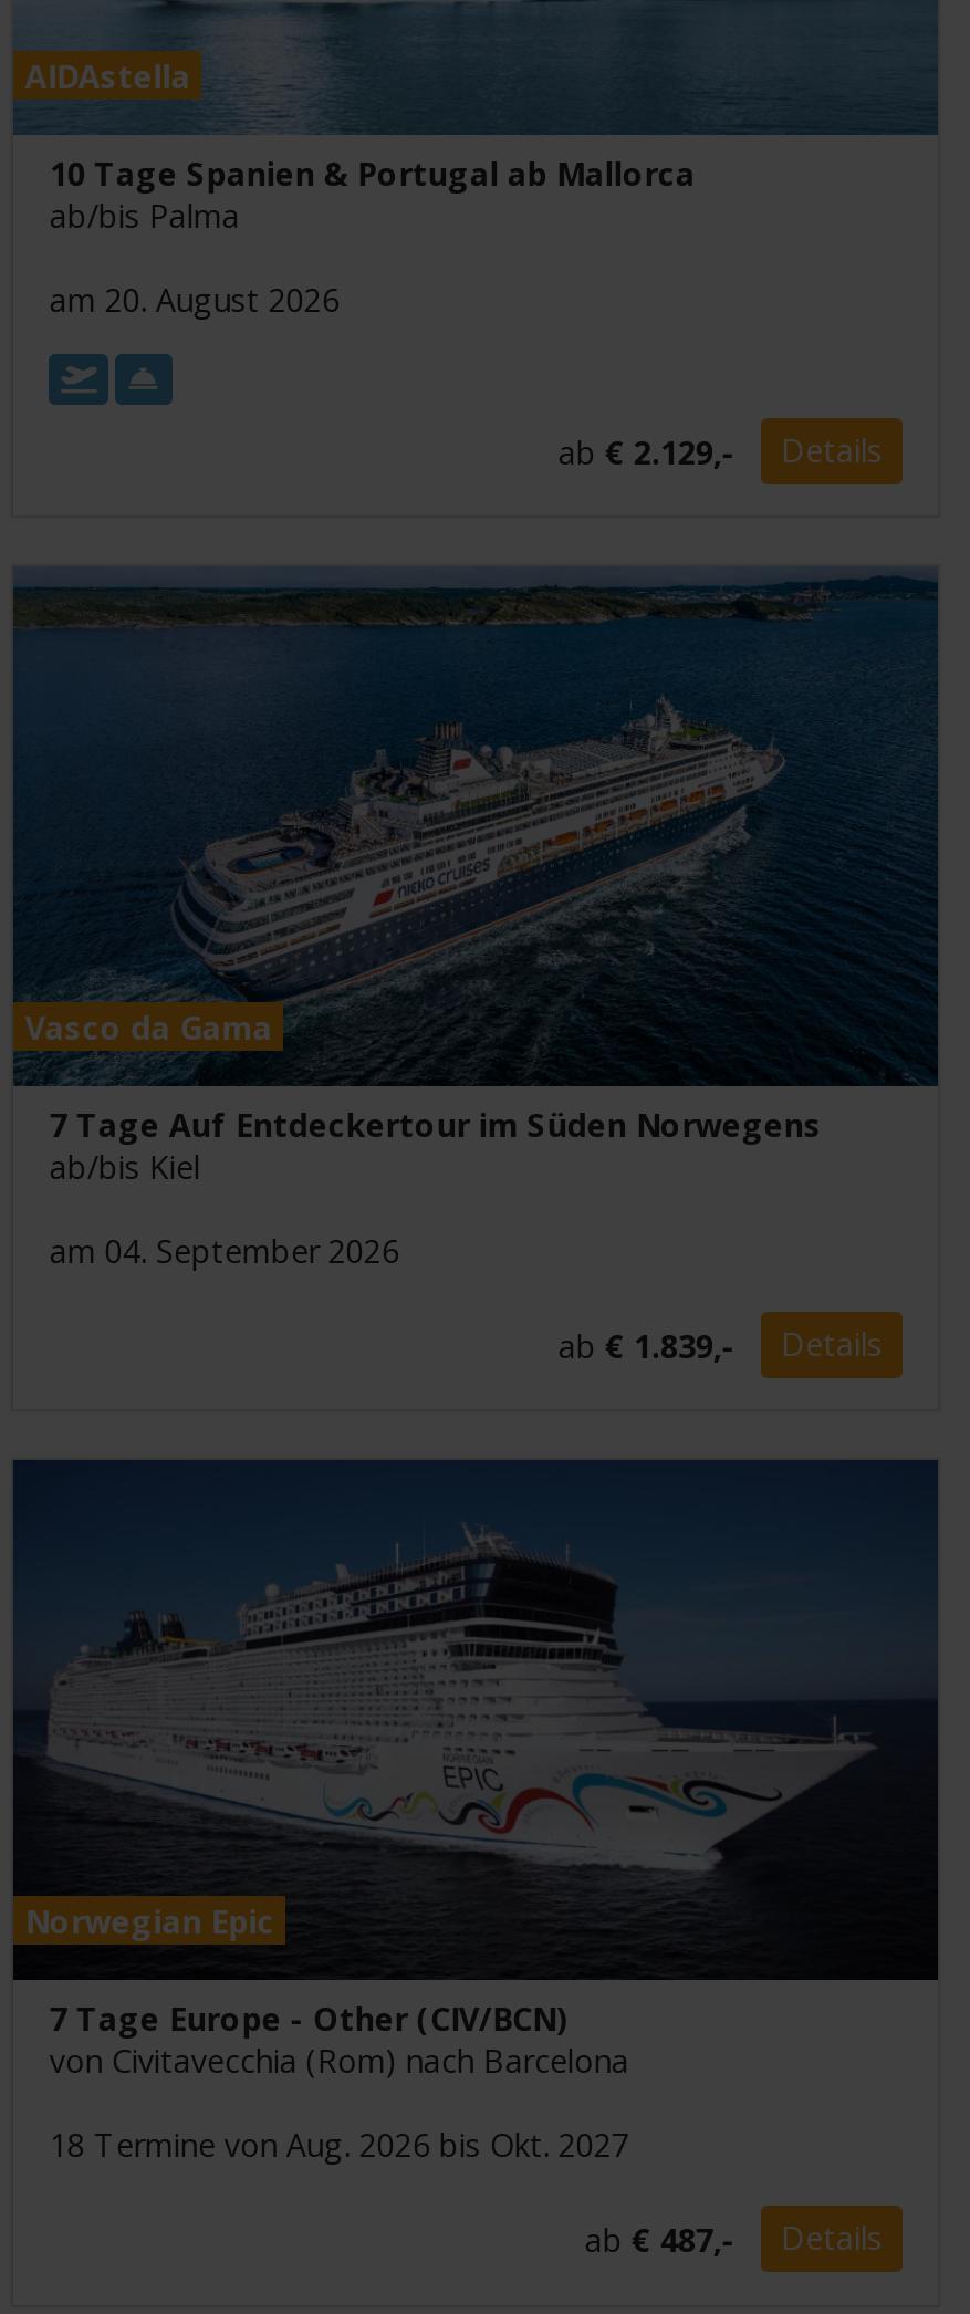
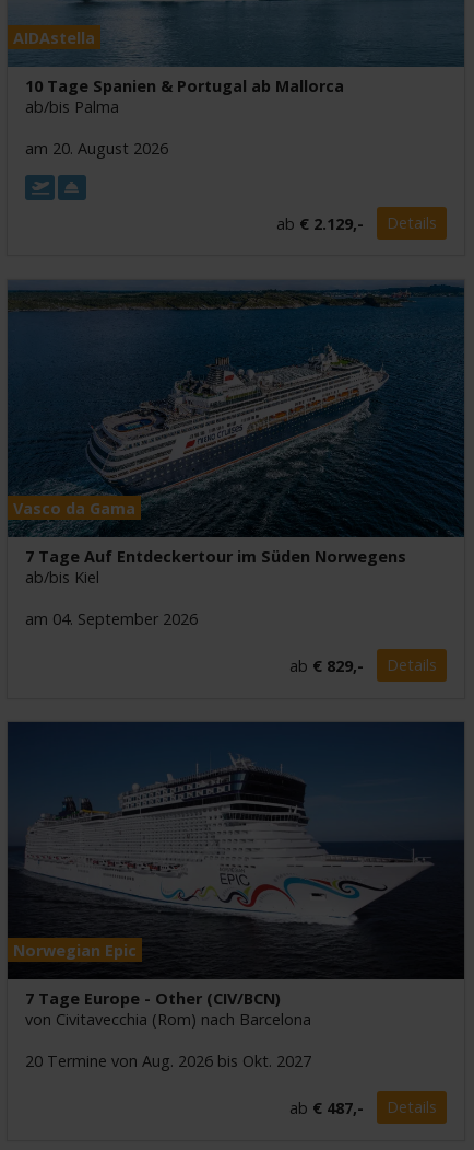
- ab € 1.839,-
+ ab € 829,-

- 18 Termine von Aug. 2026 bis Okt. 2027
+ 20 Termine von Aug. 2026 bis Okt. 2027
